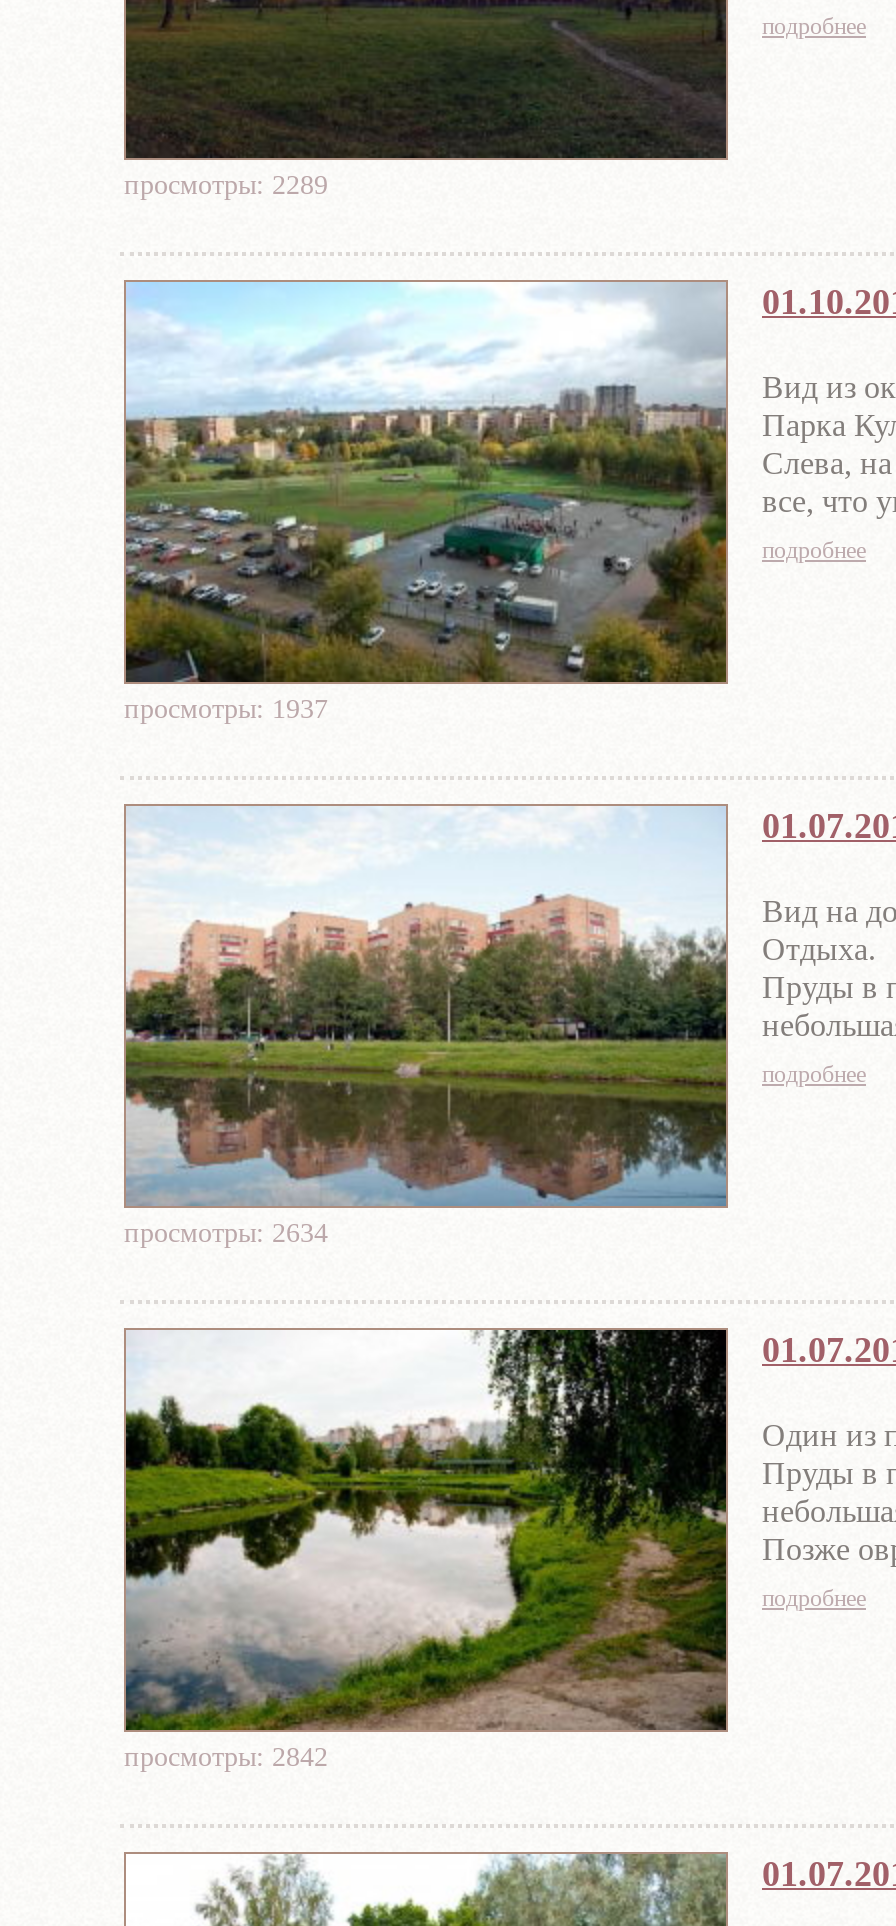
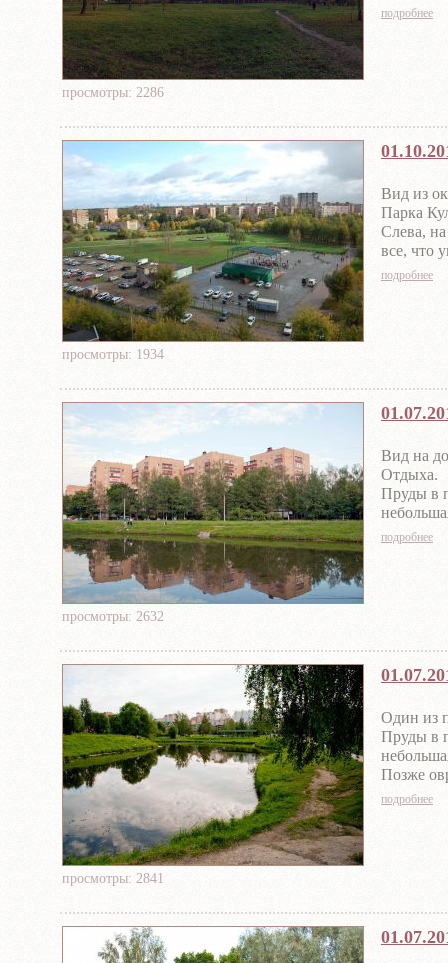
- просмотры: 2289
+ просмотры: 2286

- просмотры: 1937
+ просмотры: 1934

- просмотры: 2634
+ просмотры: 2632

- просмотры: 2842
+ просмотры: 2841
